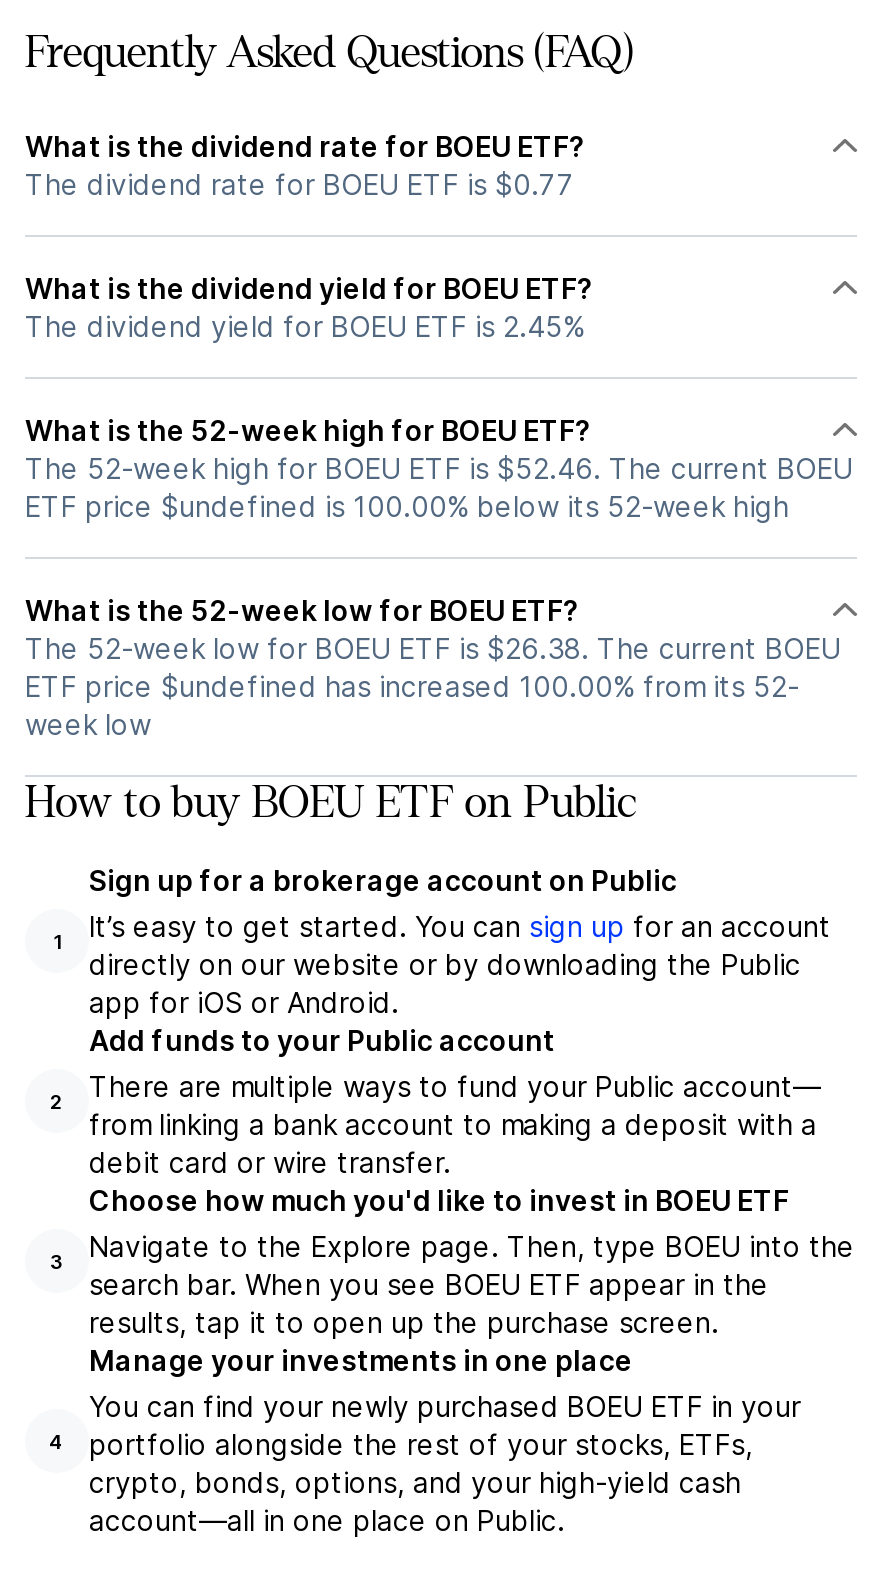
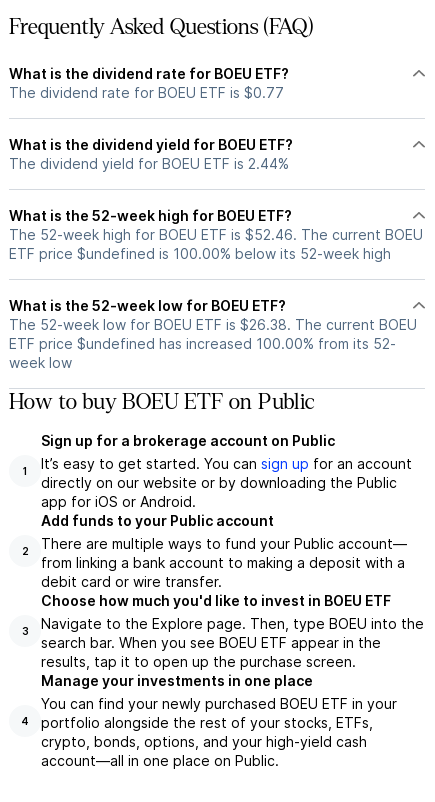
- The dividend yield for BOEU ETF is 2.45%
+ The dividend yield for BOEU ETF is 2.44%
